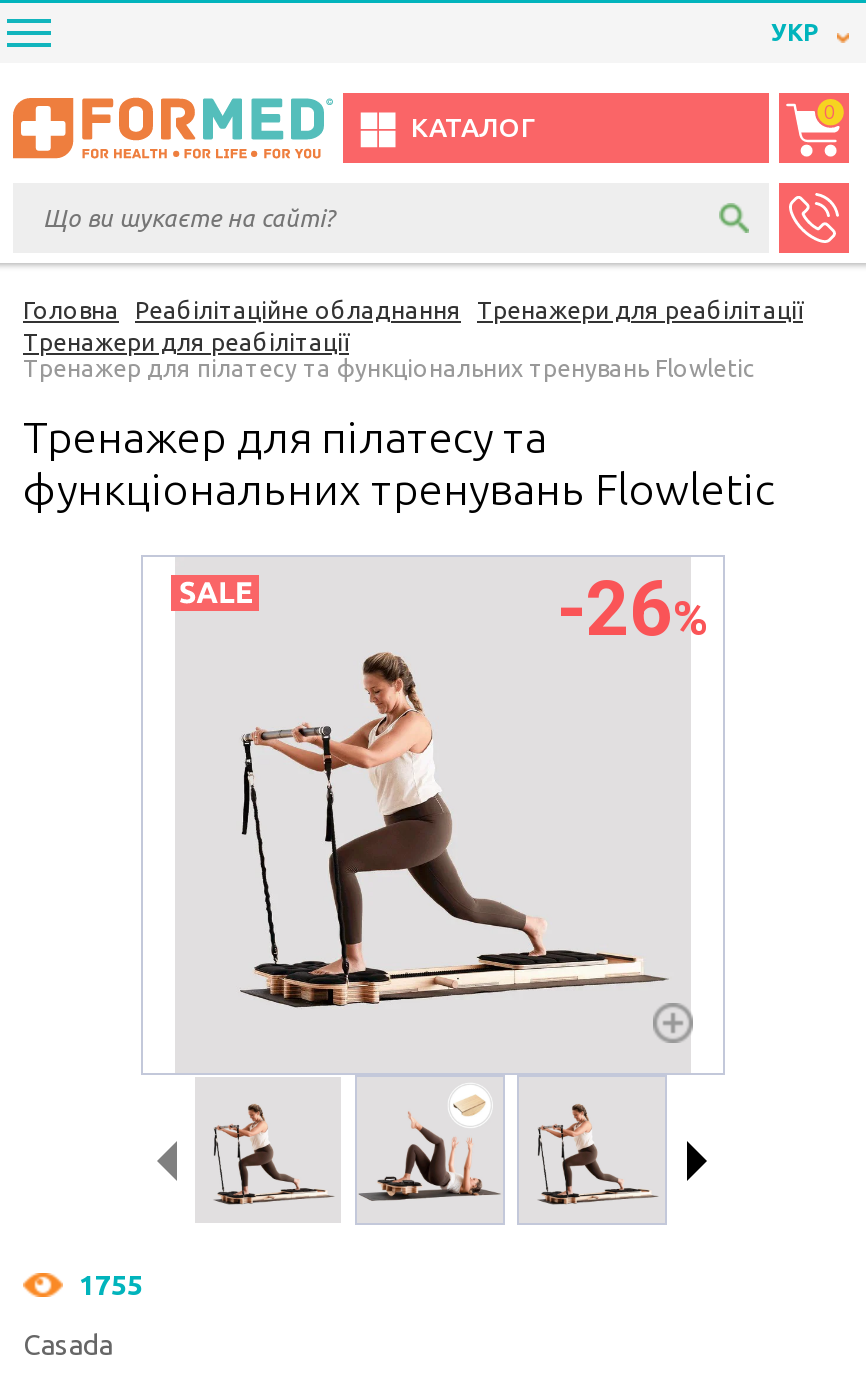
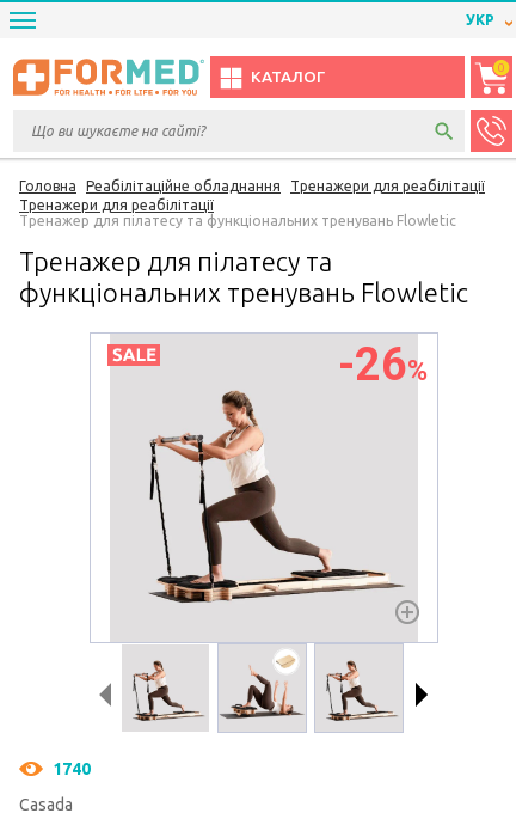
- 1755
+ 1740
